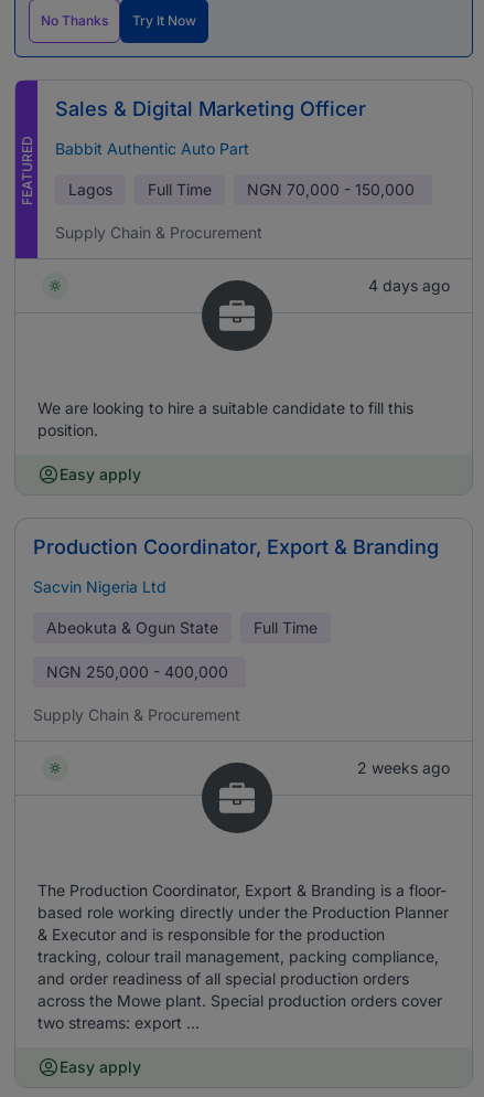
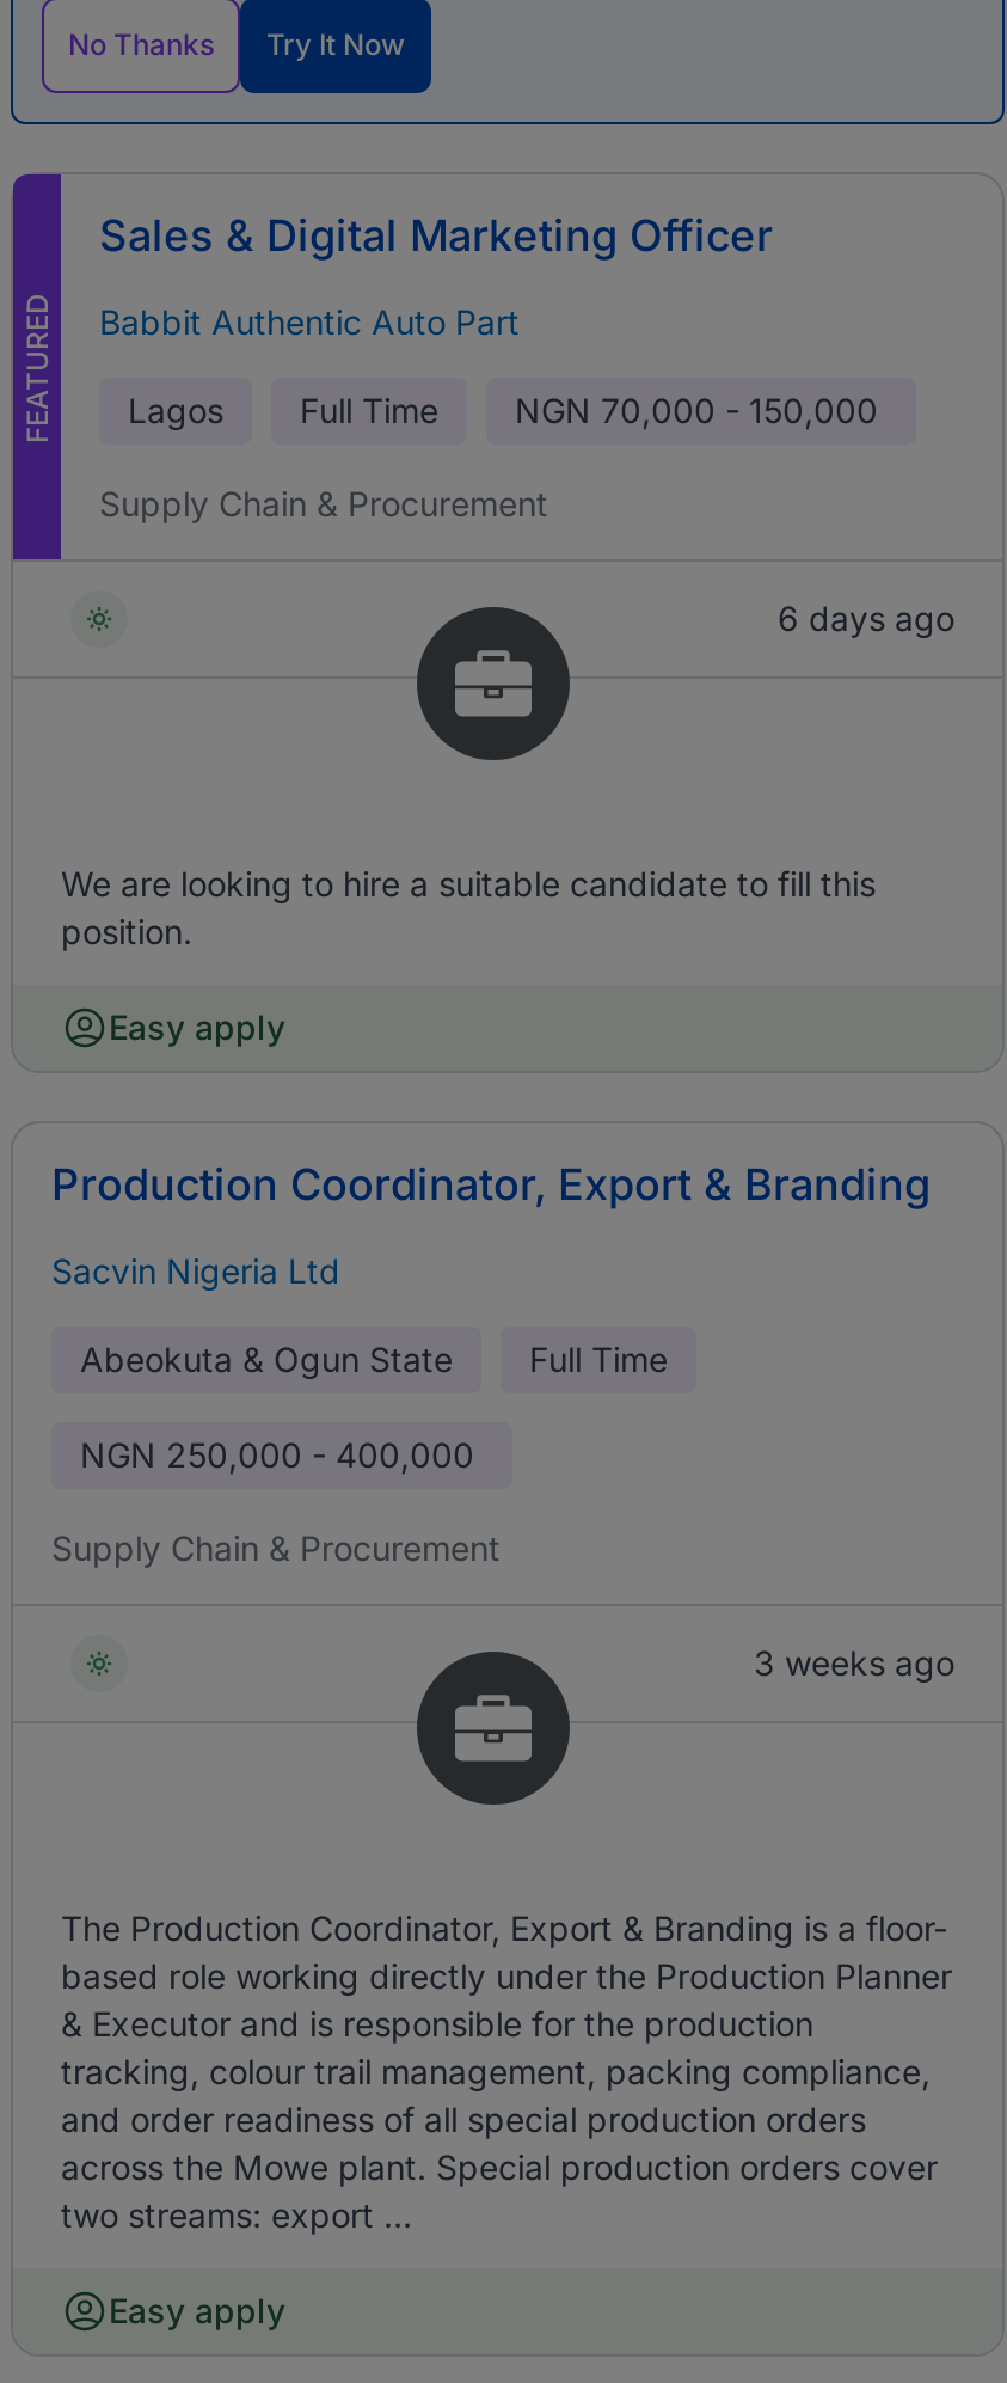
- 4 days ago
+ 6 days ago

- 2 weeks ago
+ 3 weeks ago
